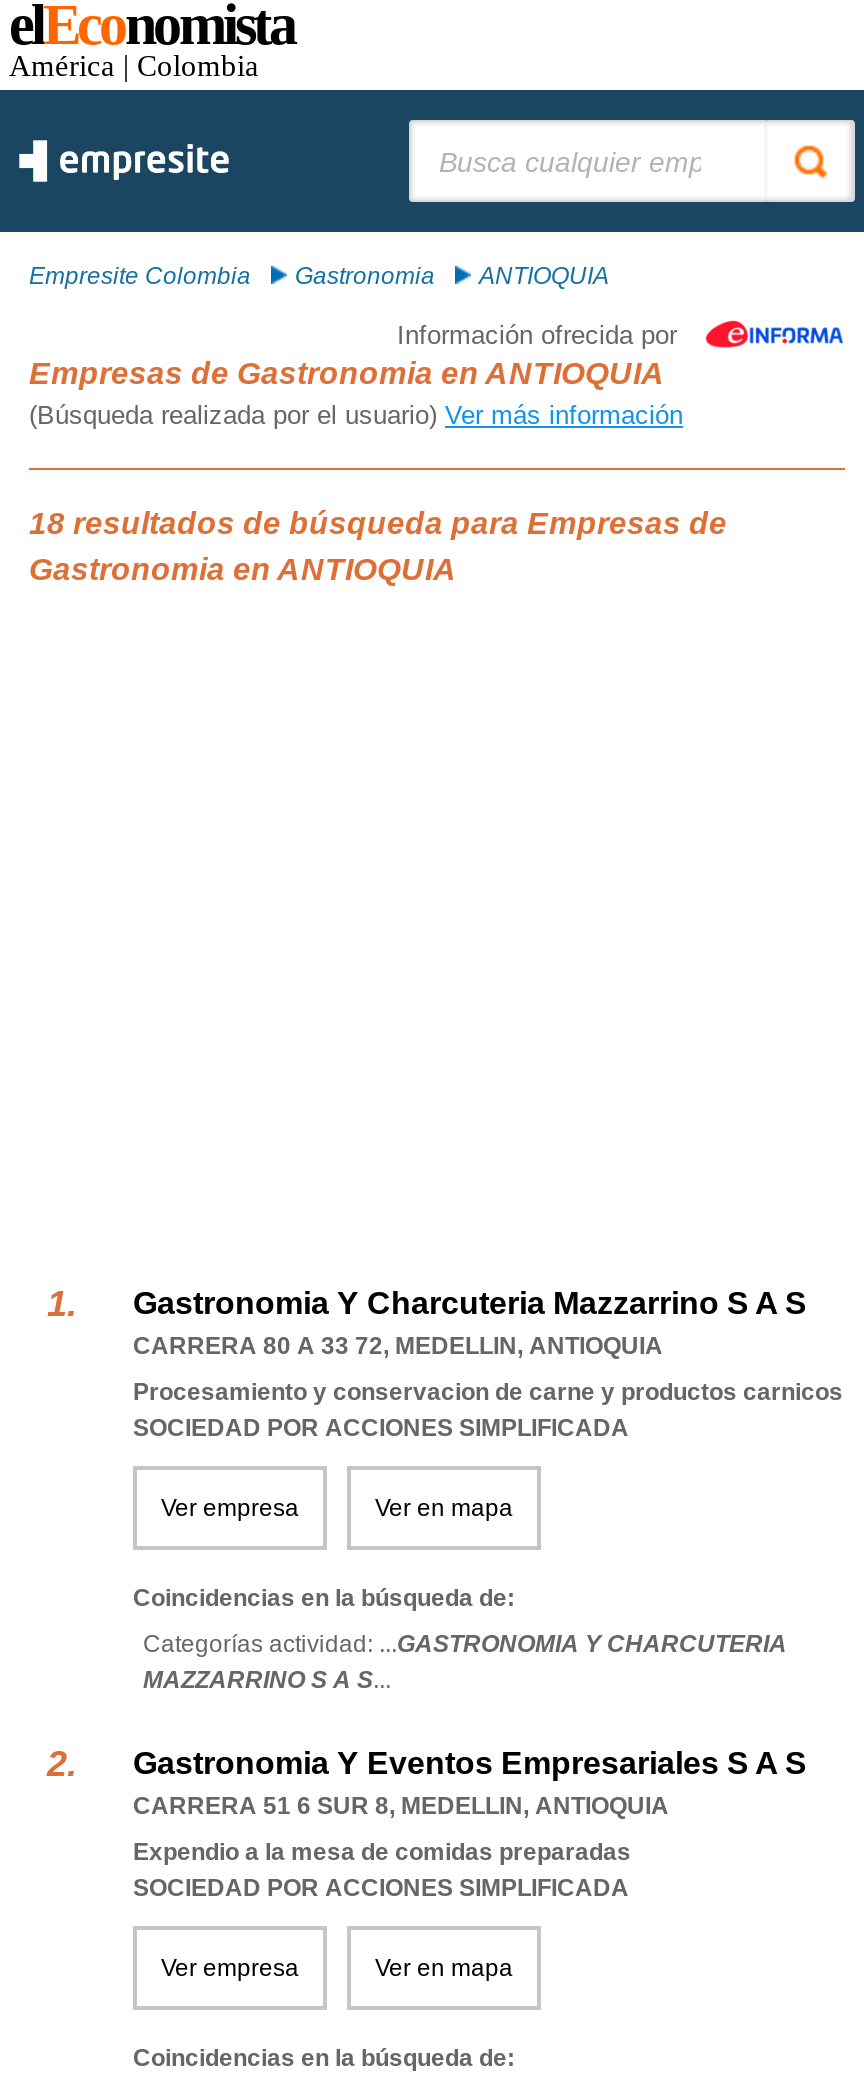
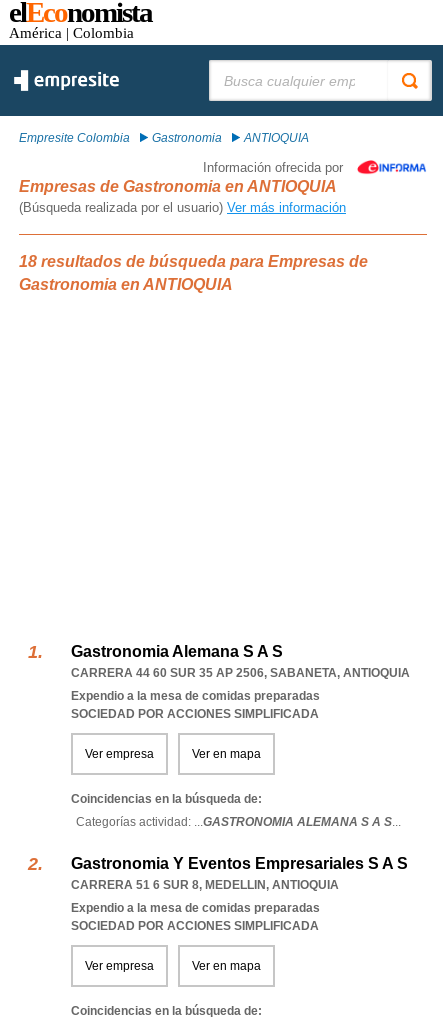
- Gastronomia Y Charcuteria Mazzarrino S A S
- CARRERA 80 A 33 72, MEDELLIN, ANTIOQUIA
+ Gastronomia Alemana S A S
+ CARRERA 44 60 SUR 35 AP 2506, SABANETA, ANTIOQUIA

- Procesamiento y conservacion de carne y productos carnicos
+ Expendio a la mesa de comidas preparadas

- Categorías actividad: ...GASTRONOMIA Y CHARCUTERIA
- MAZZARRINO S A S...
+ Categorías actividad: ...GASTRONOMIA ALEMANA S A S...
